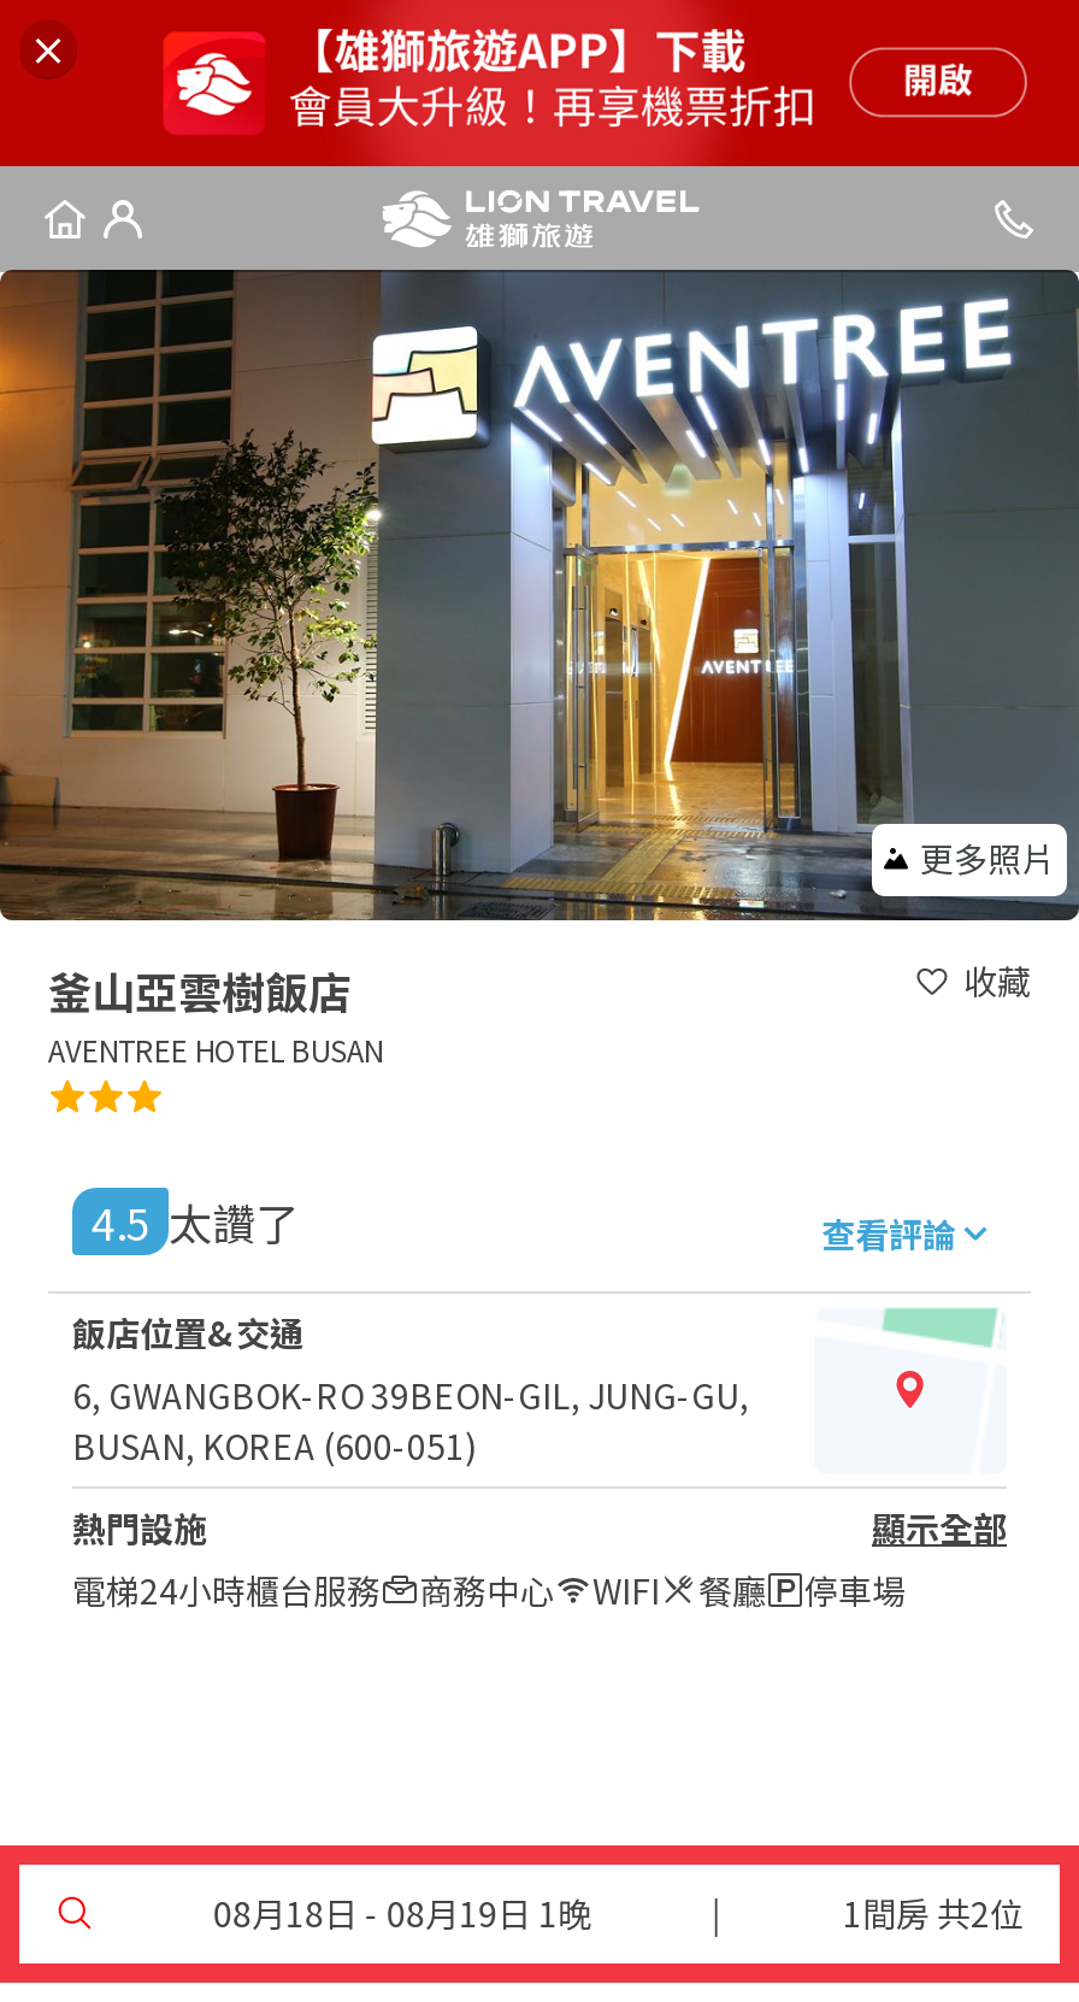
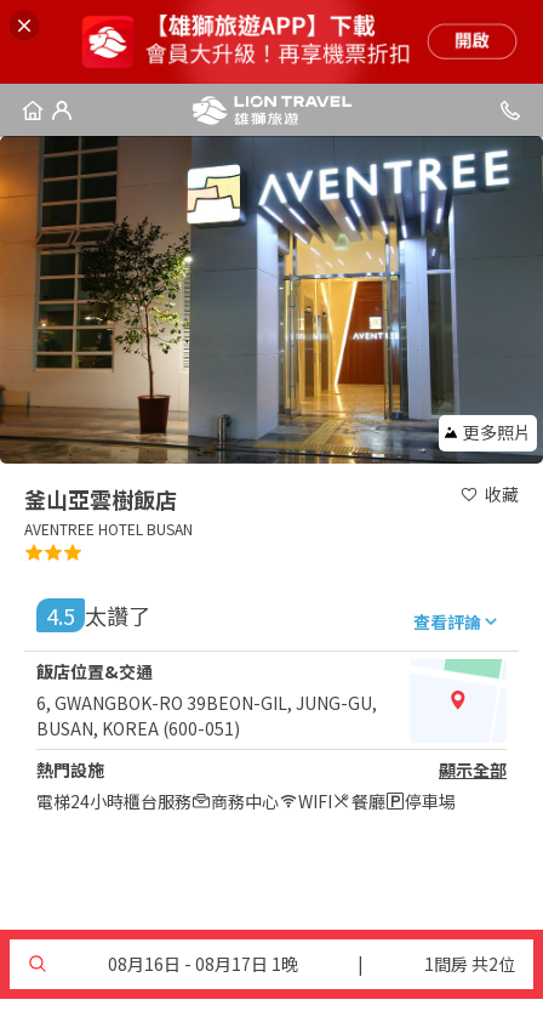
- 08月18日 - 08月19日 1晚
+ 08月16日 - 08月17日 1晚
